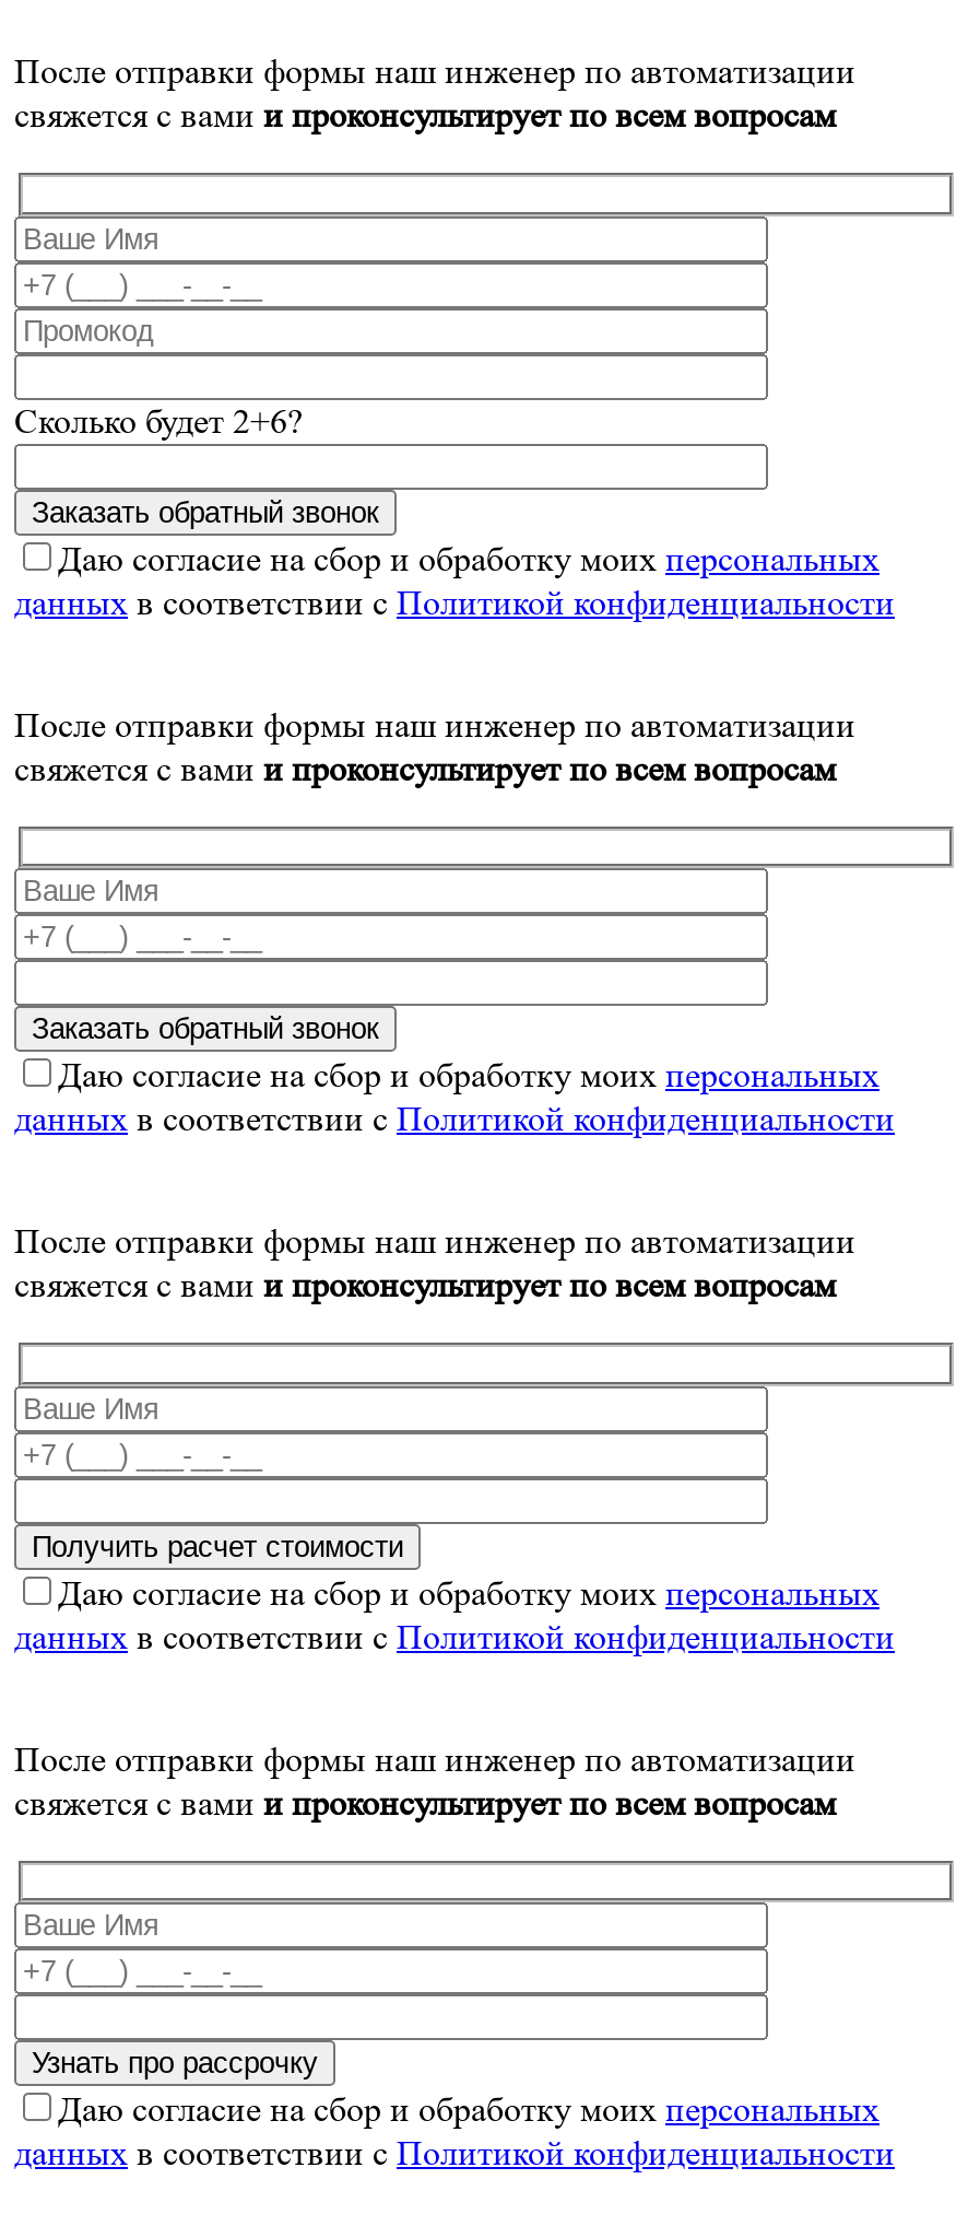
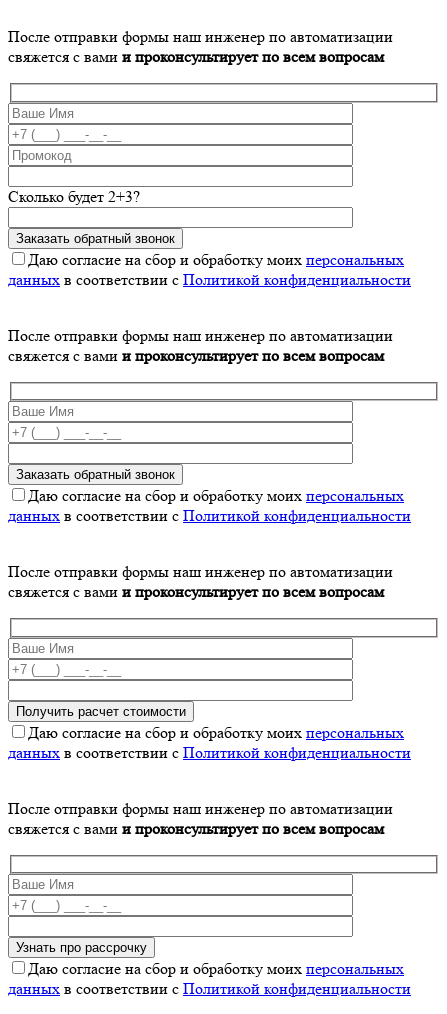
- Сколько будет 2+6?
+ Сколько будет 2+3?
